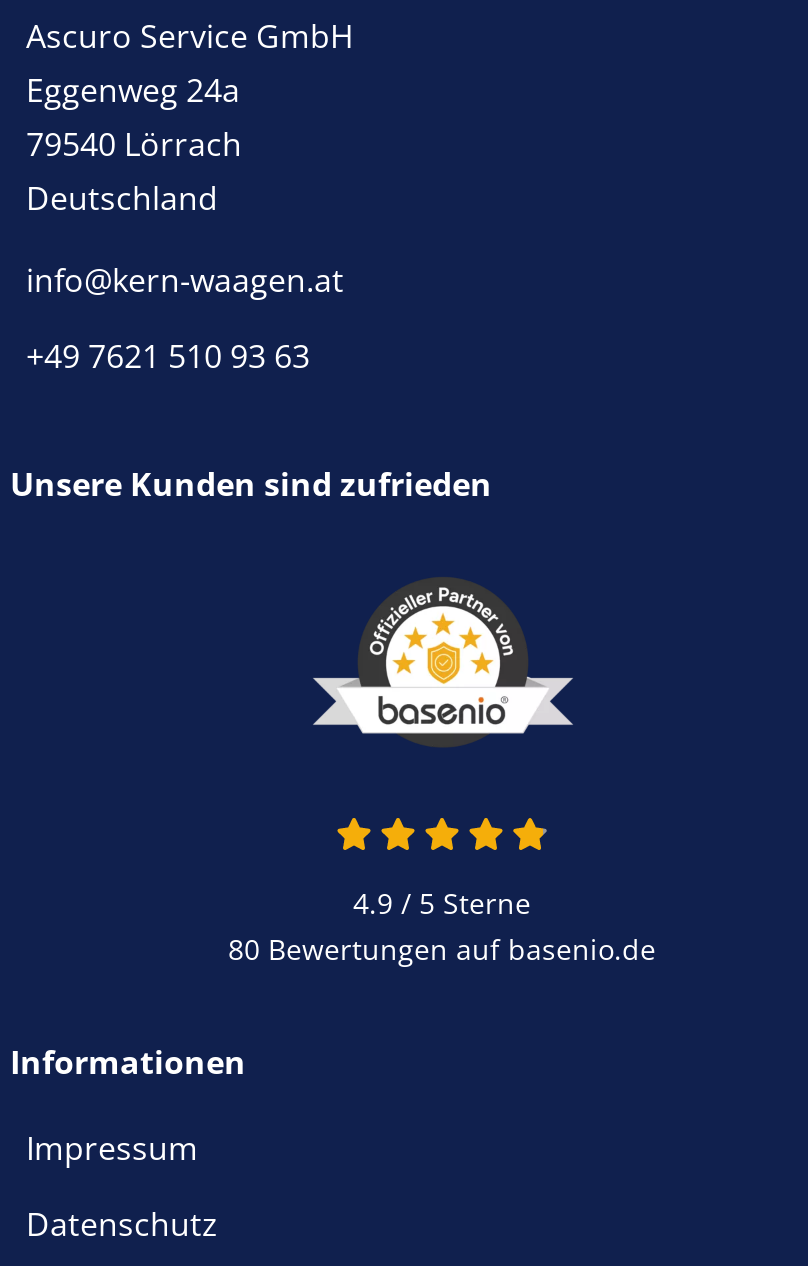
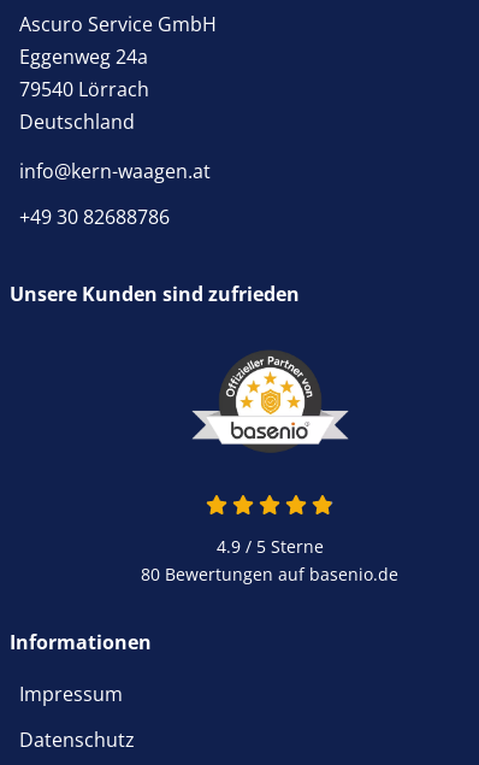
- +49 7621 510 93 63
+ +49 30 82688786
